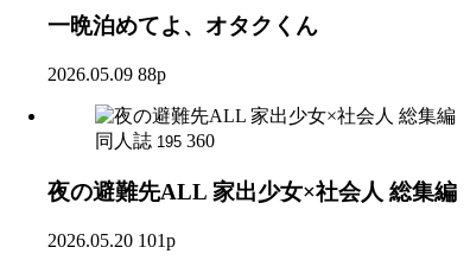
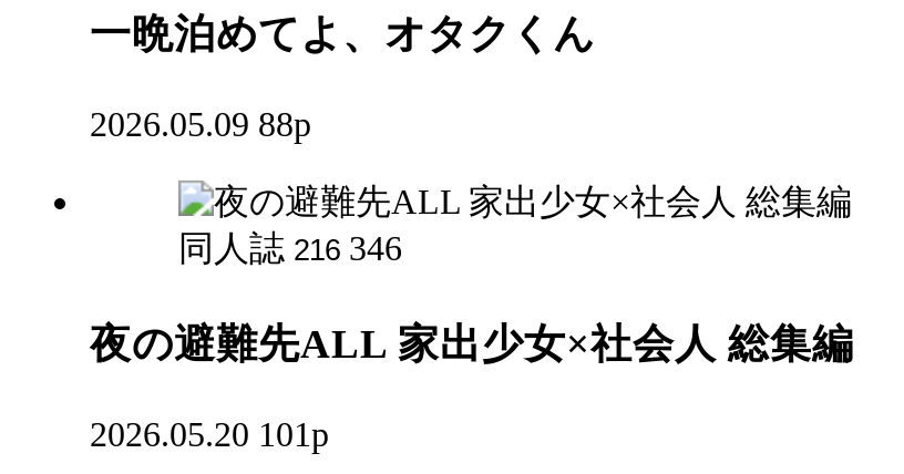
- 同人誌 195 360
+ 同人誌 216 346
